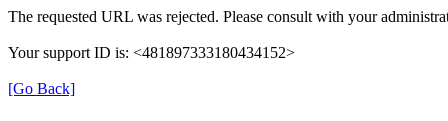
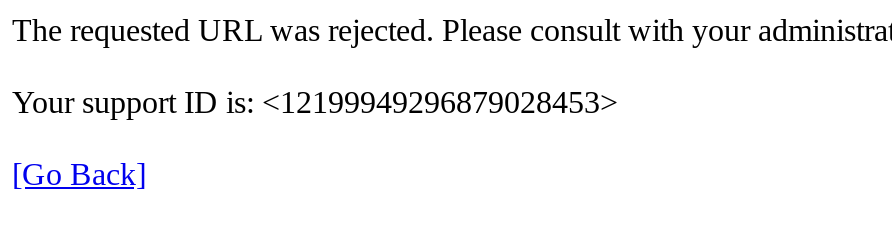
- Your support ID is: <481897333180434152>
+ Your support ID is: <12199949296879028453>
